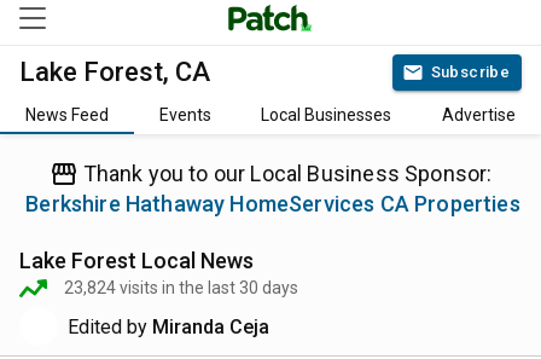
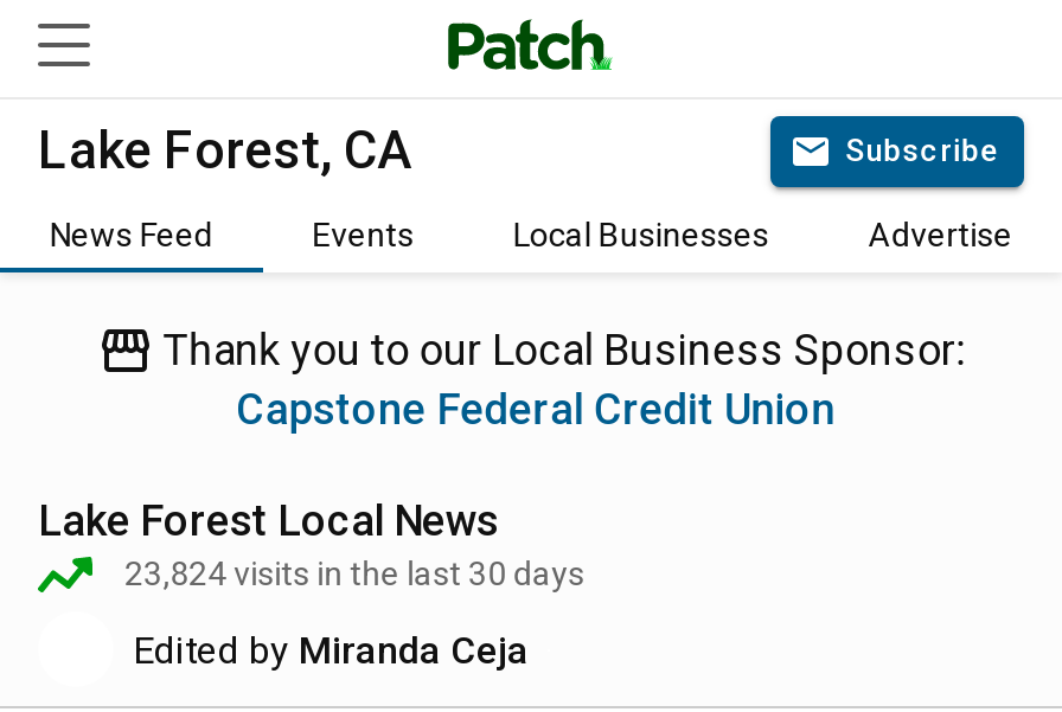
- Berkshire Hathaway HomeServices CA Properties
+ Capstone Federal Credit Union
